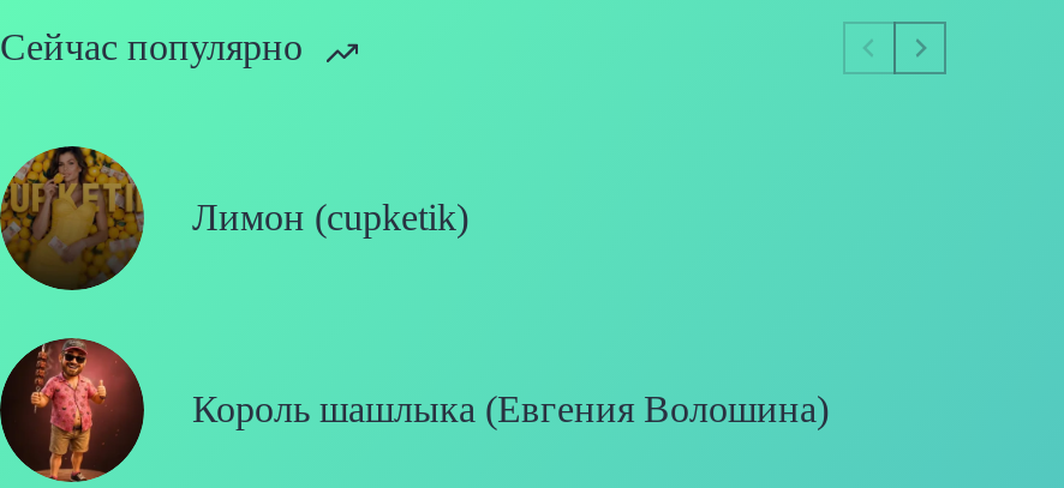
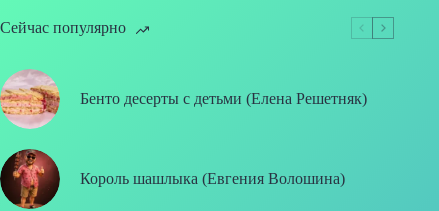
- [image]
- Лимон (cupketik)
+ [image]
+ Бенто десерты с детьми (Елена Решетняк)
